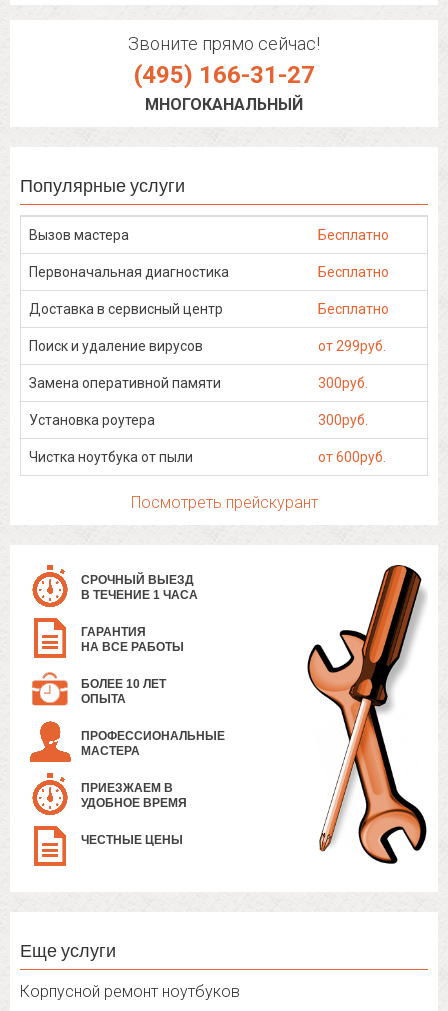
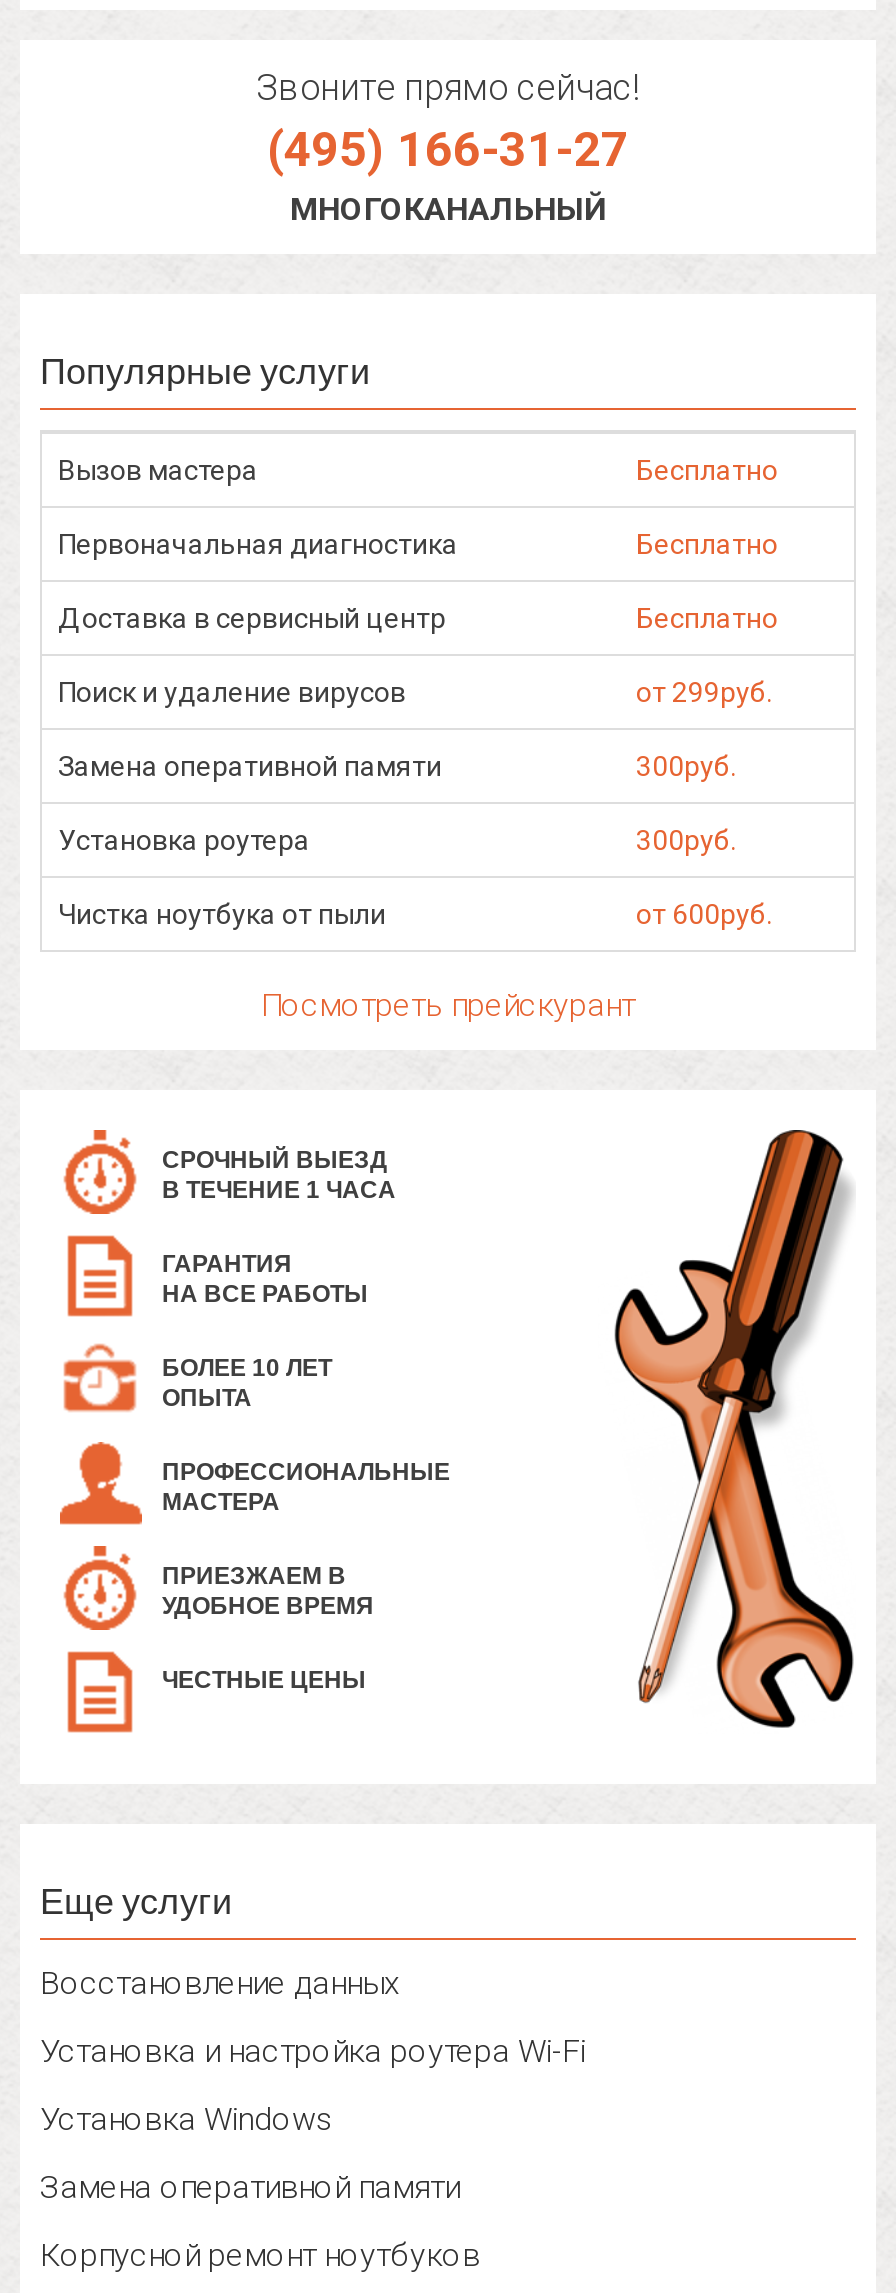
+ Восстановление данных
+ Установка и настройка роутера Wi-Fi
+ Установка Windows
+ Замена оперативной памяти
